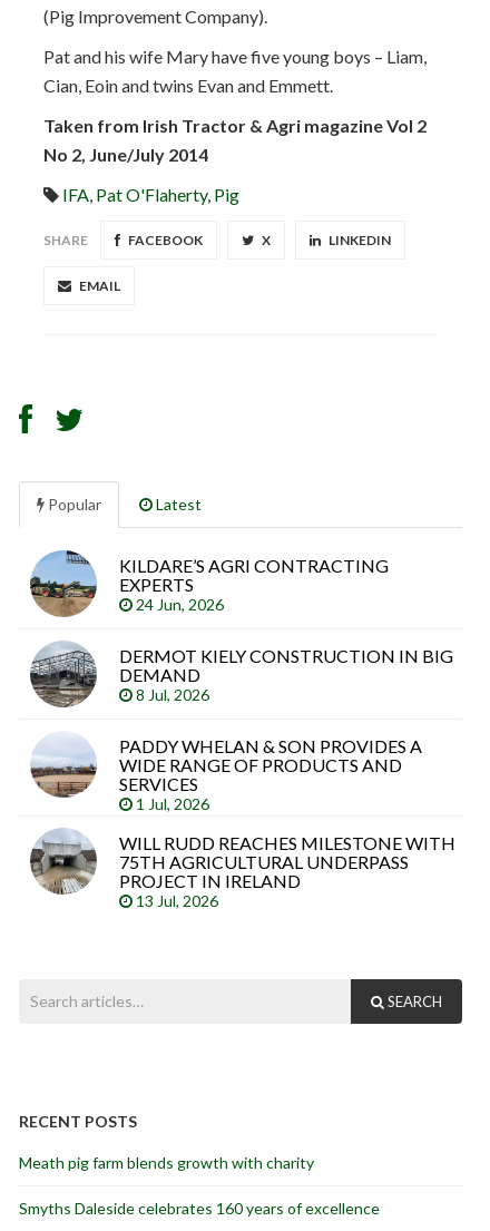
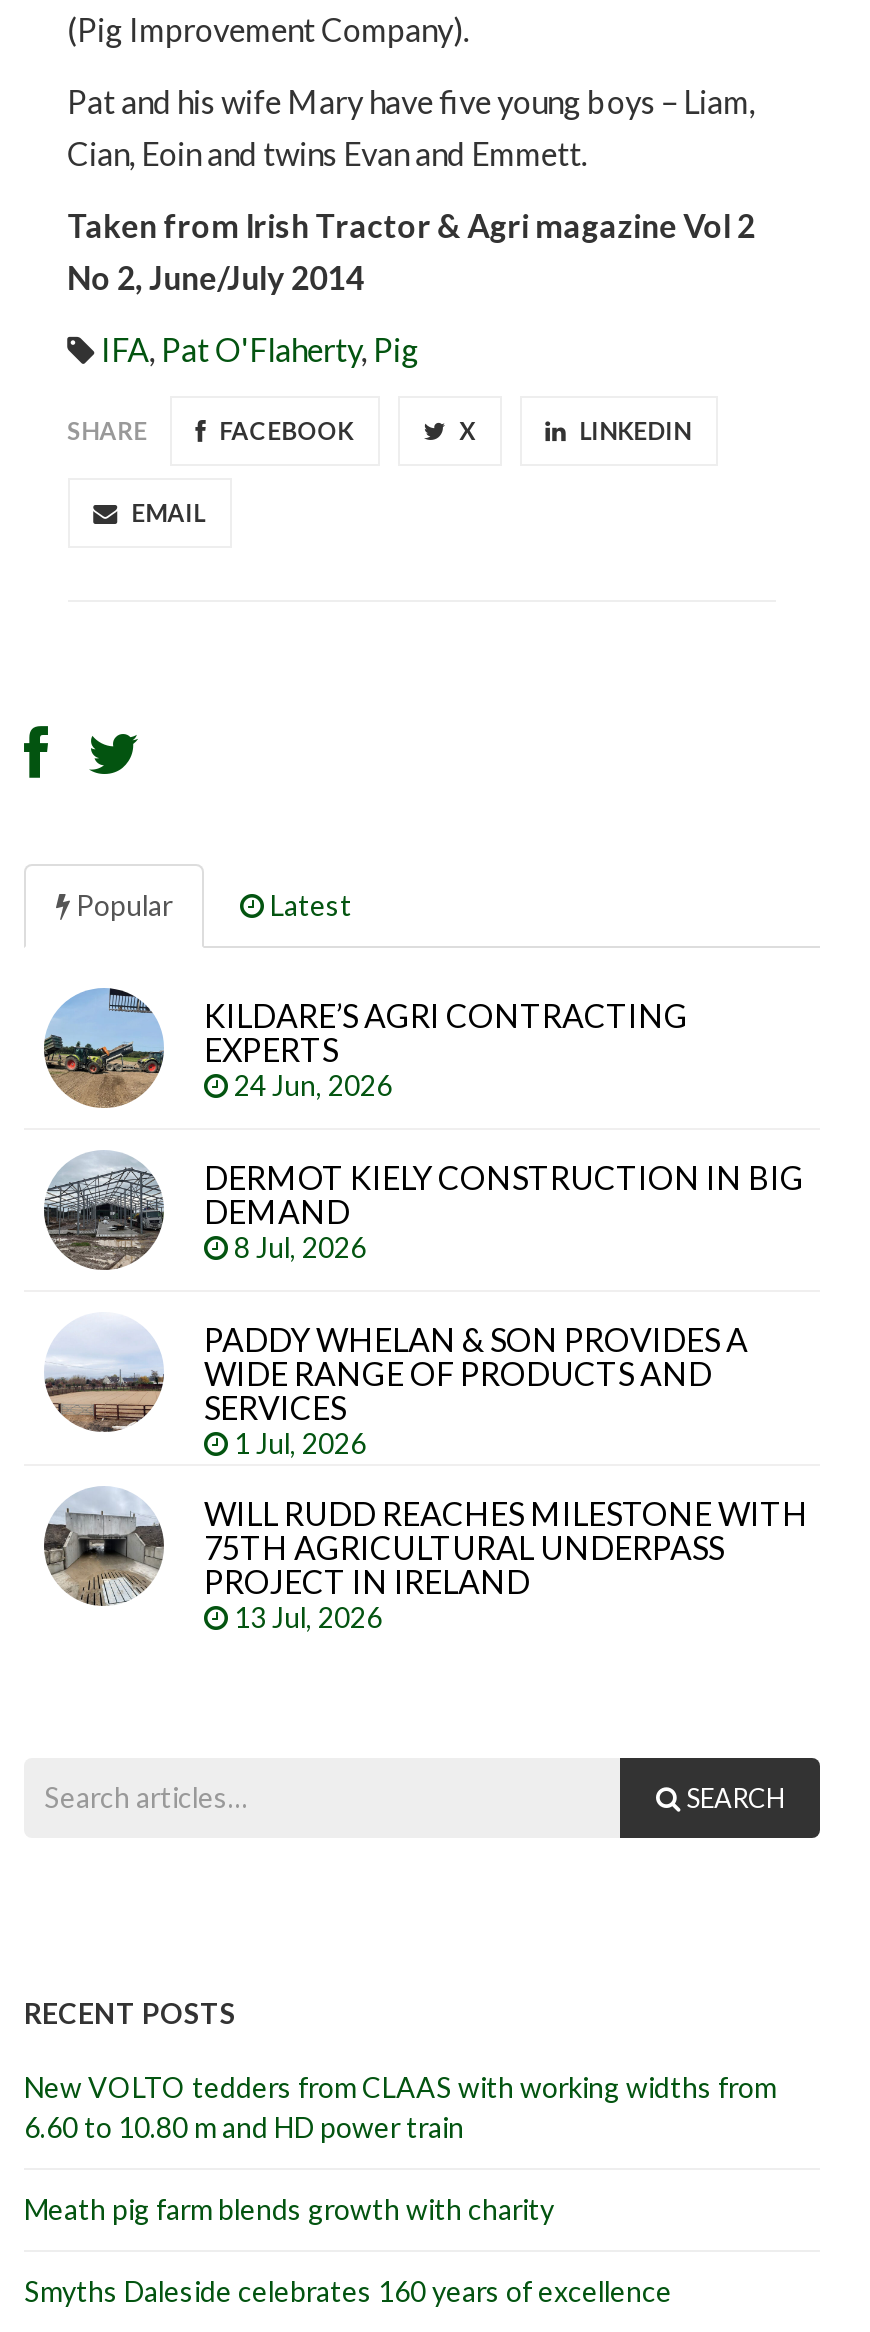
+ New VOLTO tedders from CLAAS with working widths from
+ 6.60 to 10.80 m and HD power train
